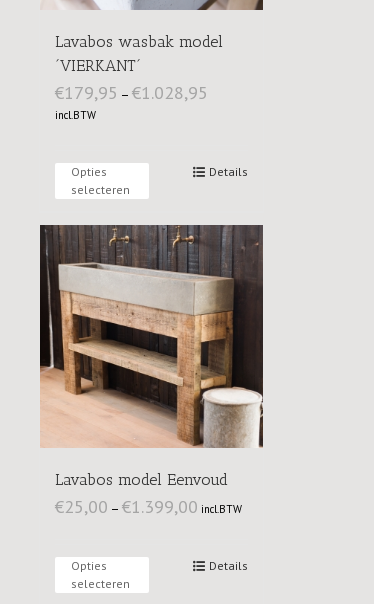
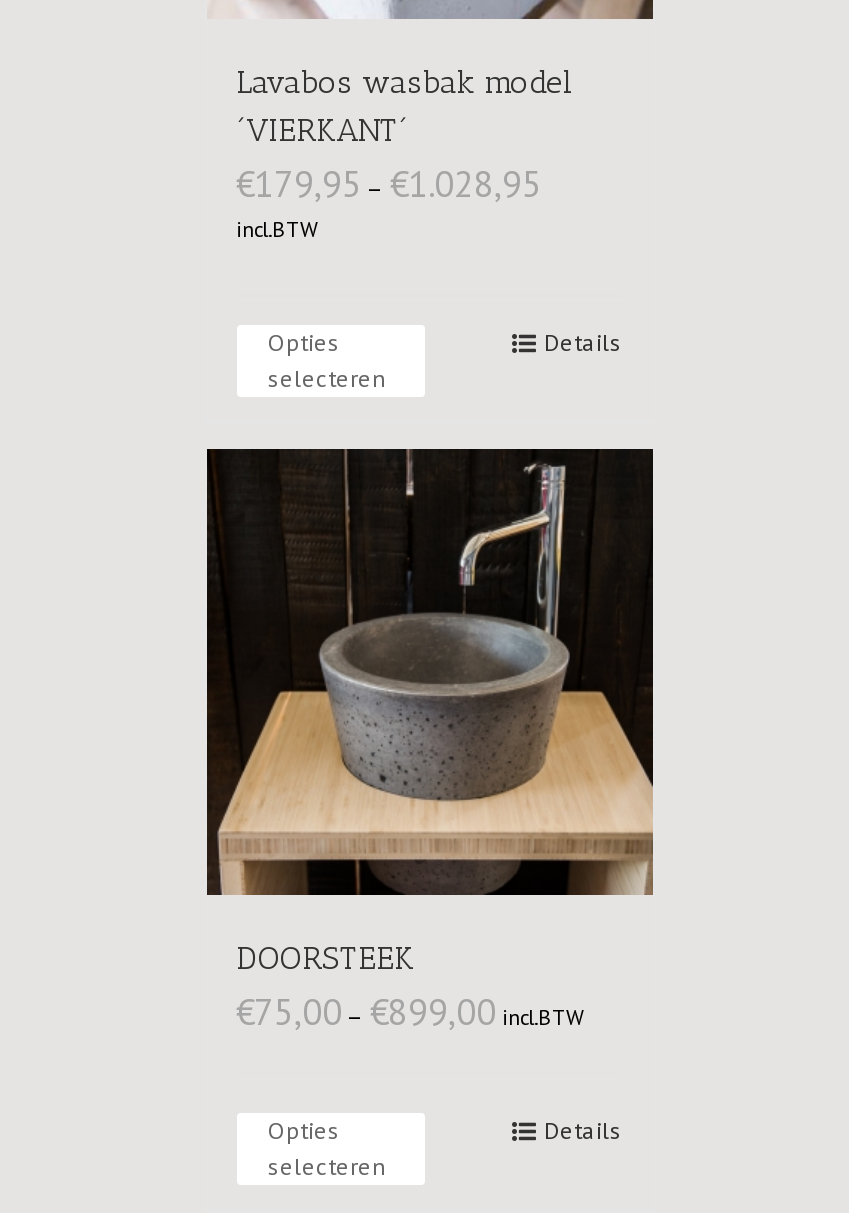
- [image]
- Lavabos model Eenvoud
- €25,00 – €1.399,00 incl.BTW
+ [image]
+ DOORSTEEK
+ €75,00 – €899,00 incl.BTW
